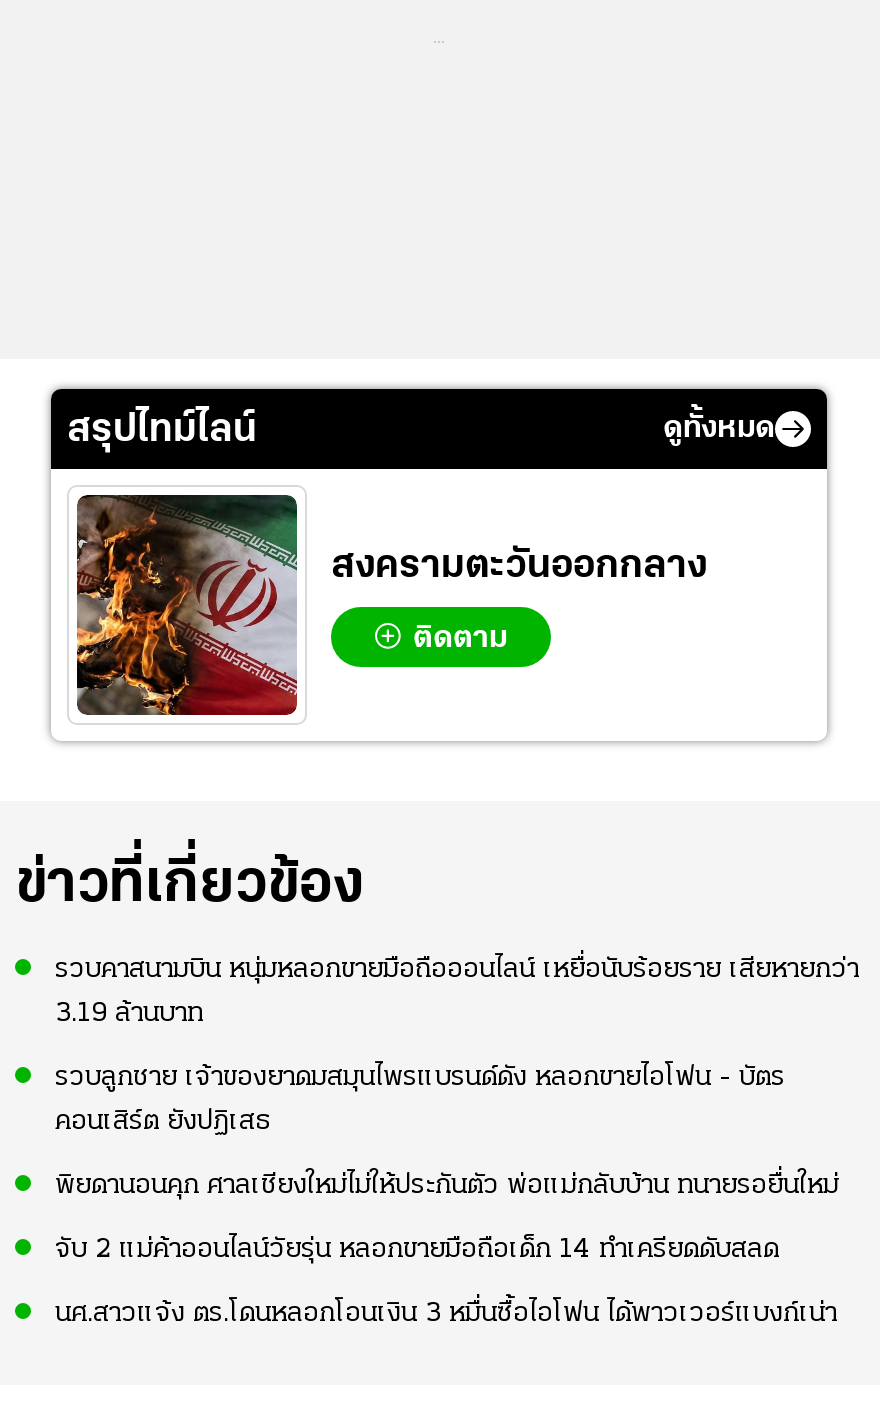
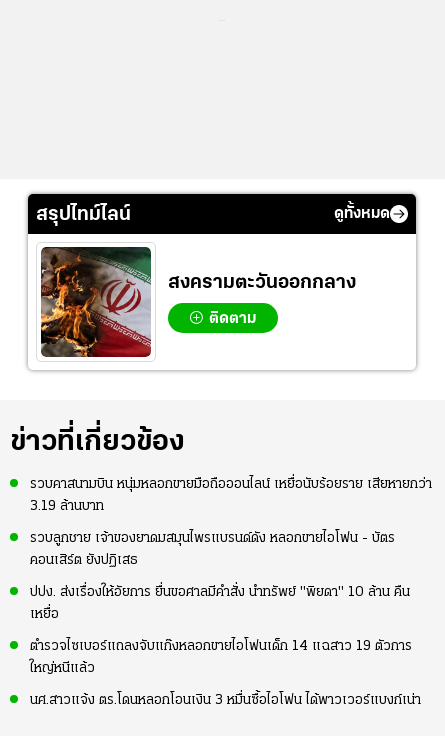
- พิยดานอนคุก ศาลเชียงใหม่ไม่ให้ประกันตัว พ่อแม่กลับบ้าน ทนายรอยื่นใหม่
- จับ 2 แม่ค้าออนไลน์วัยรุ่น หลอกขายมือถือเด็ก 14 ทำเครียดดับสลด
+ ปปง. ส่งเรื่องให้อัยการ ยื่นขอศาลมีคำสั่ง นำทรัพย์ "พิยดา" 10 ล้าน คืน
+ เหยื่อ
+ ตำรวจไซเบอร์แถลงจับแก๊งหลอกขายไอโฟนเด็ก 14 แฉสาว 19 ตัวการ
+ ใหญ่หนีแล้ว
